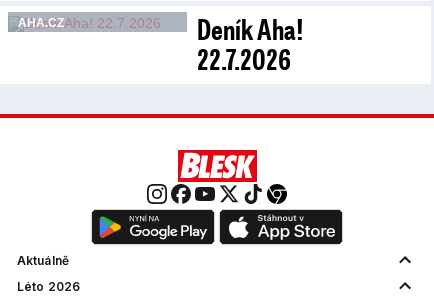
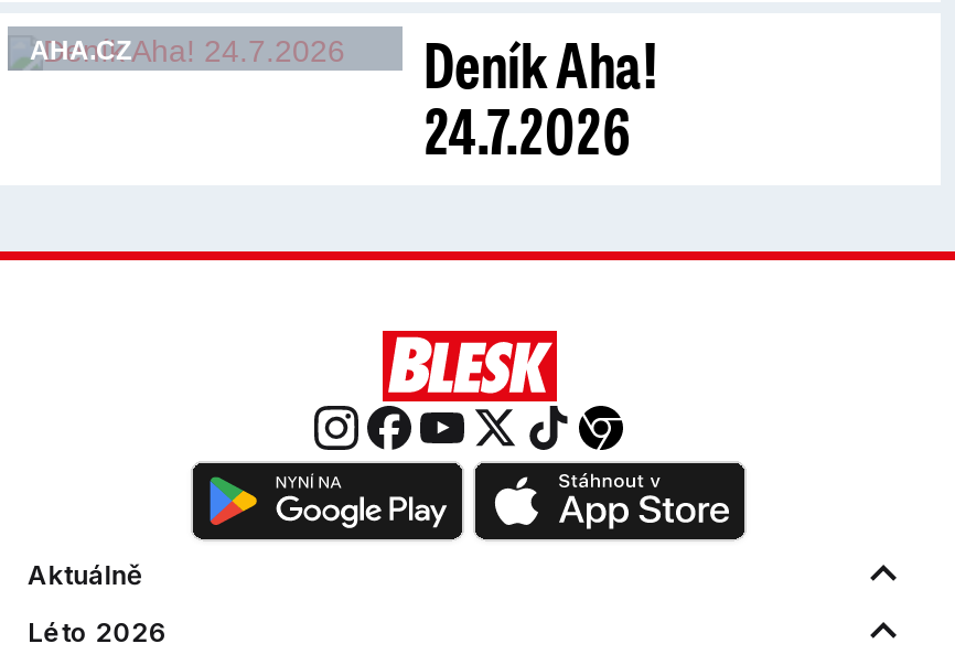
- 22.7.2026
+ 24.7.2026
